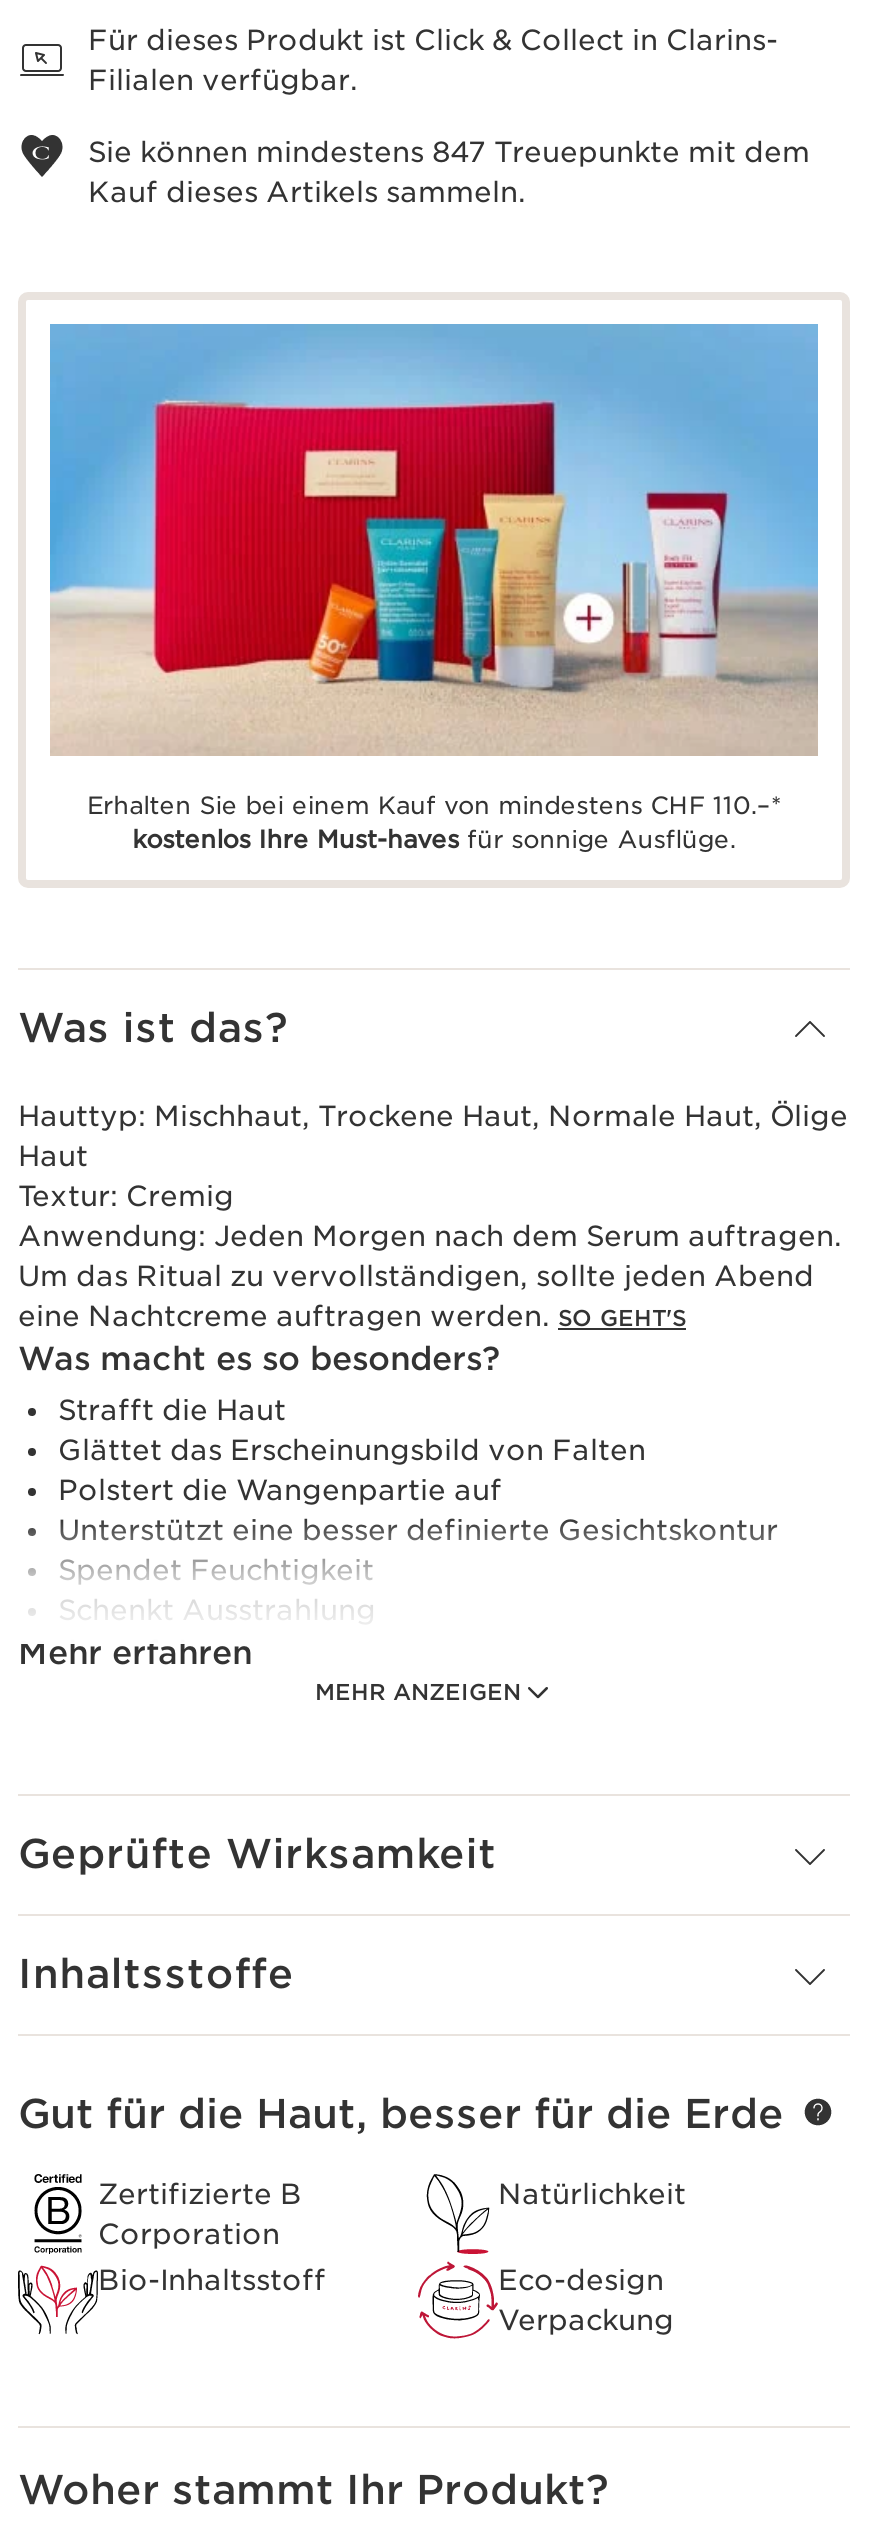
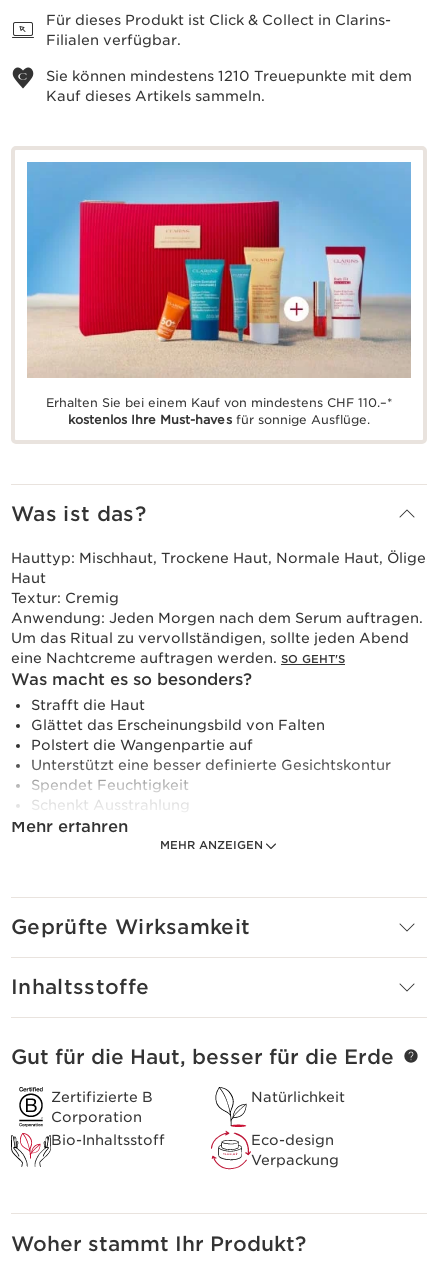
- Sie können mindestens 847 Treuepunkte mit dem
+ Sie können mindestens 1210 Treuepunkte mit dem
